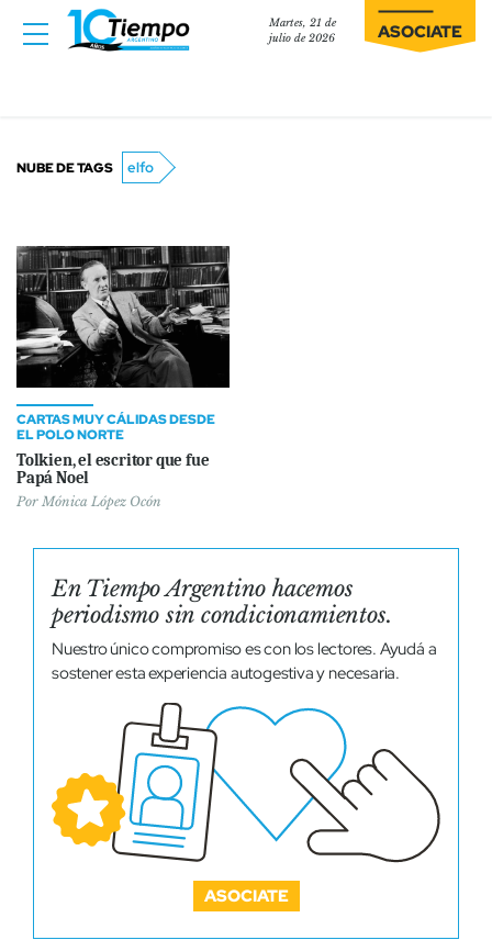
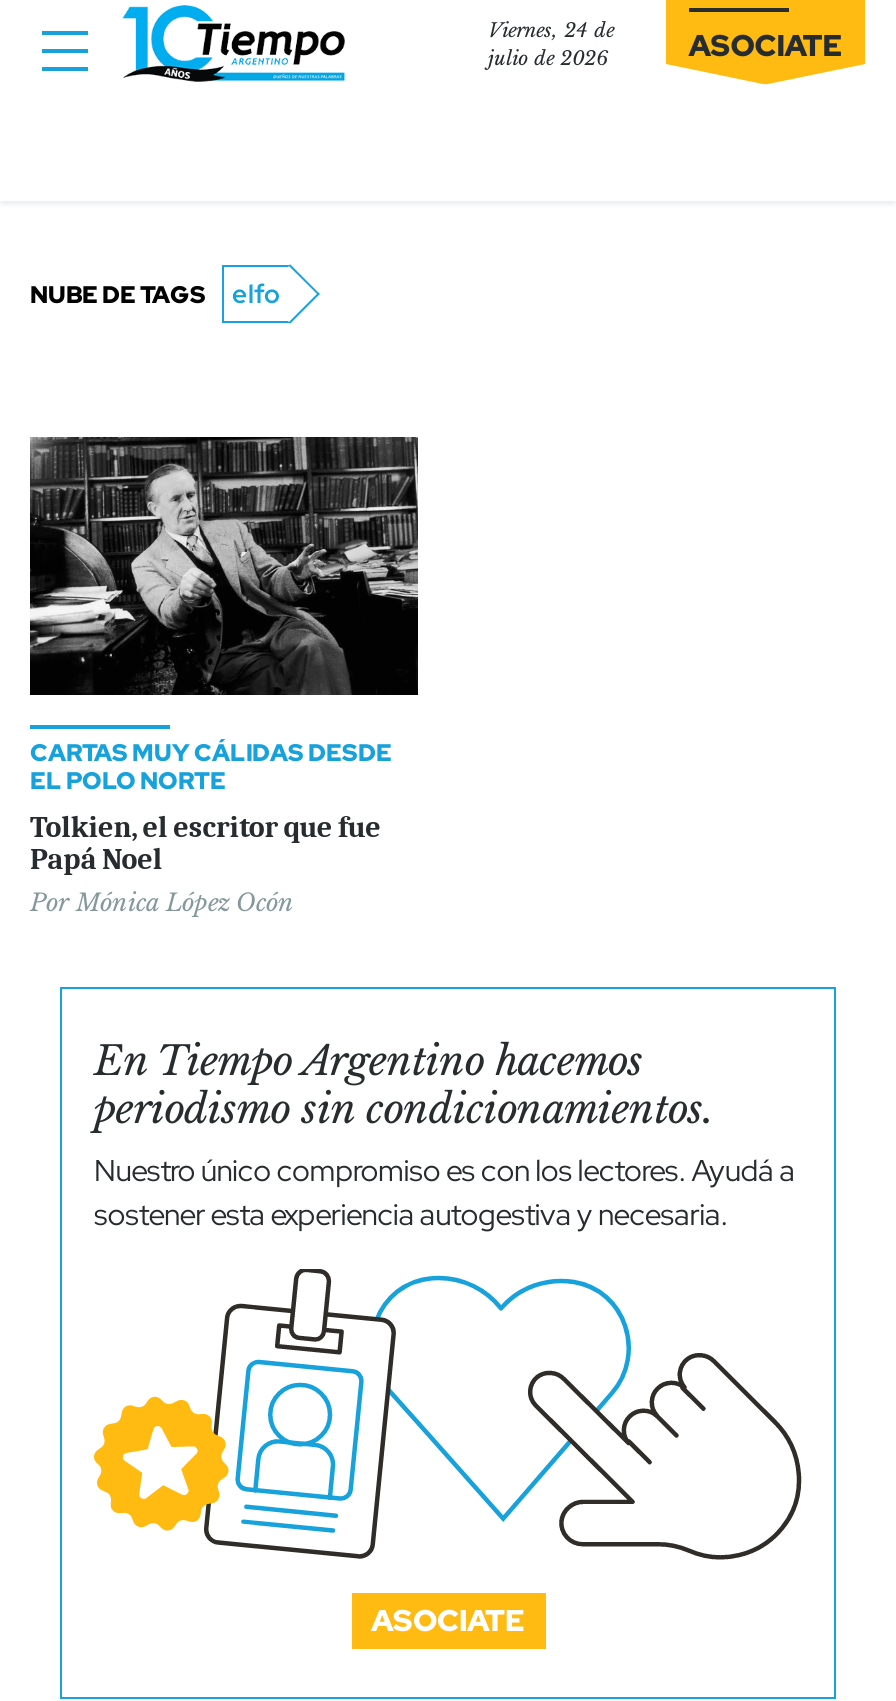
- Martes, 21 de
+ Viernes, 24 de
